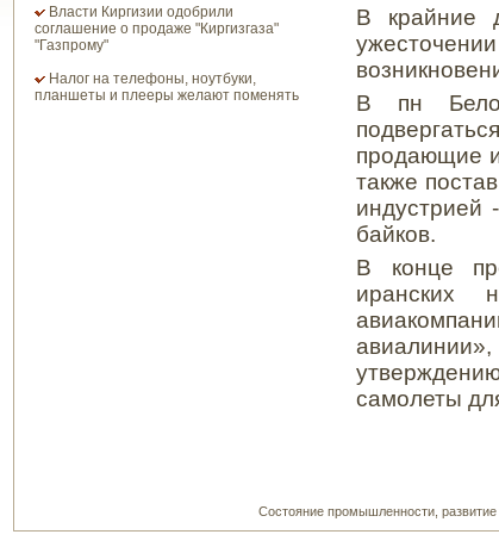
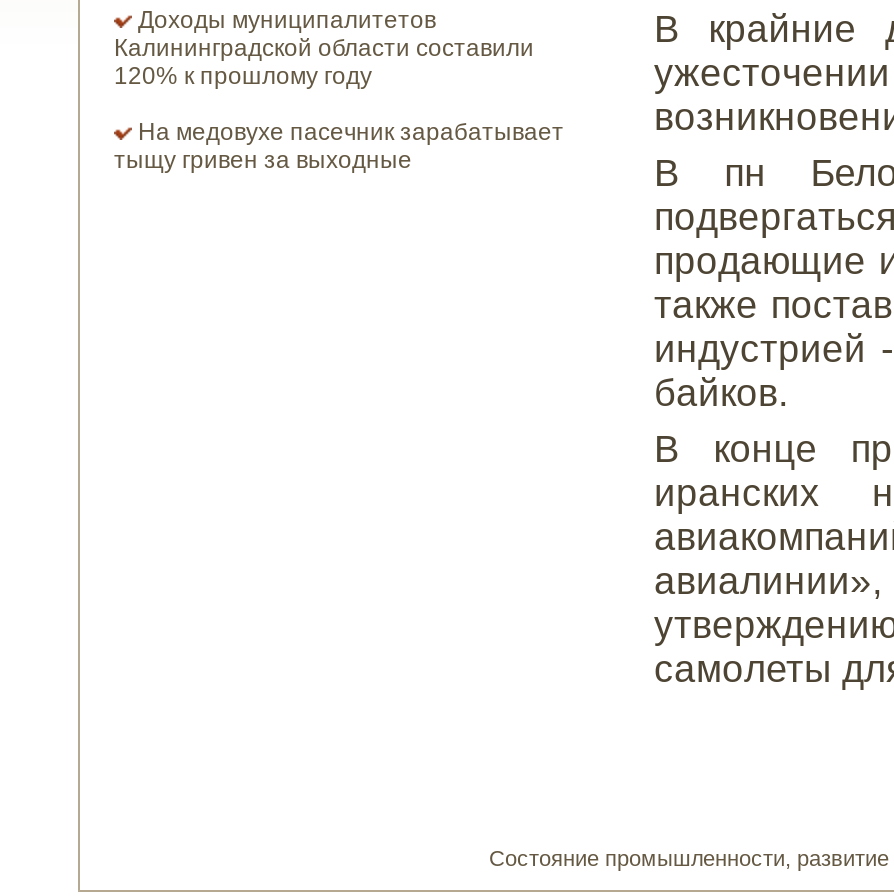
- Власти Киргизии одобрили
- соглашение о продаже "Киргизгаза"
- "Газпрому"
+ Доходы муниципалитетов
+ Калининградской области составили
+ 120% к прошлому году

- Налог на телефоны, ноутбуки,
- планшеты и плееры желают поменять
+ На медовухе пасечник зарабатывает
+ тыщу гривен за выходные
